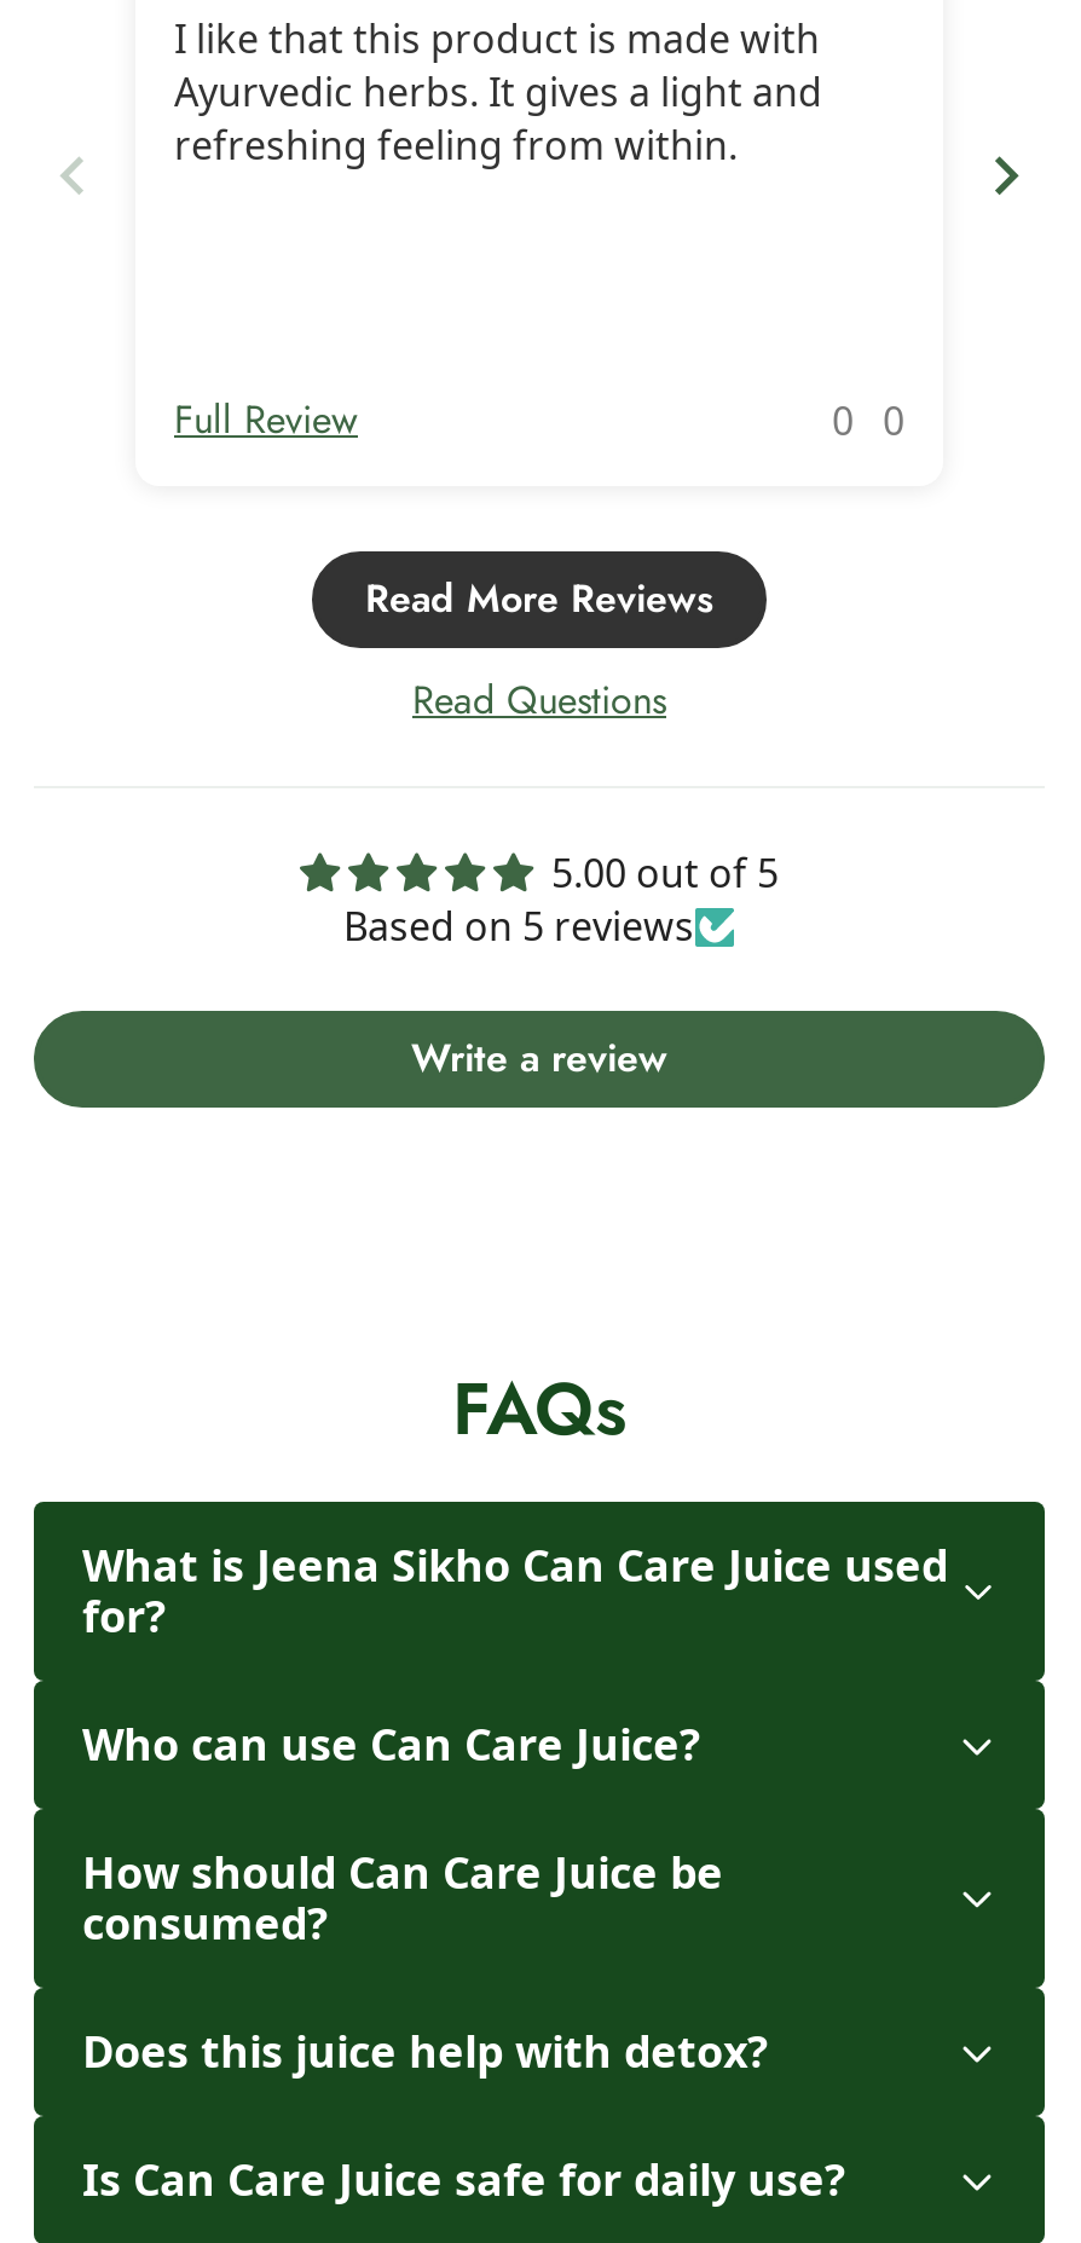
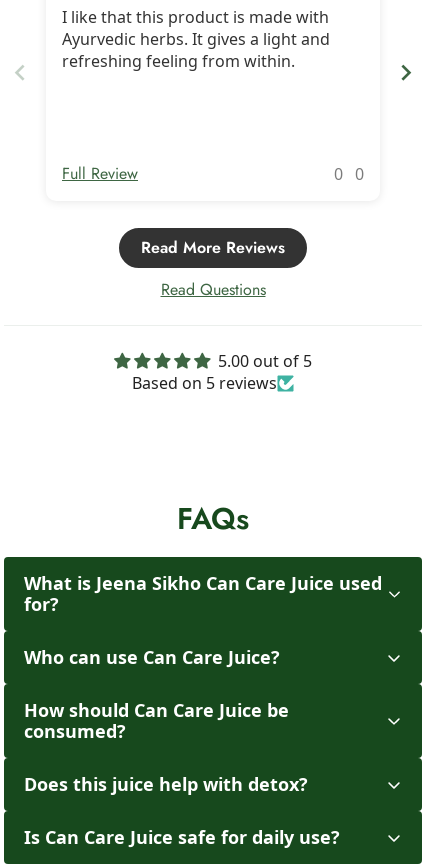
- Write a review
